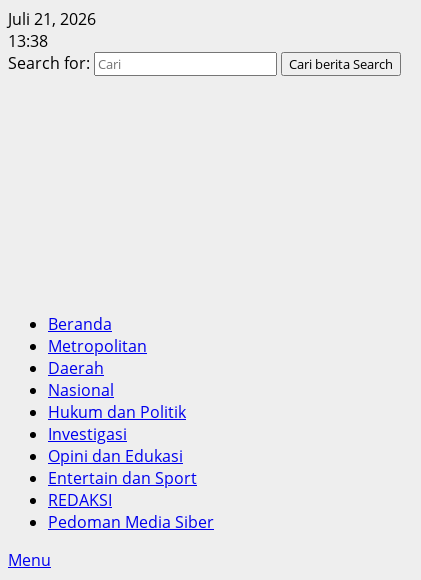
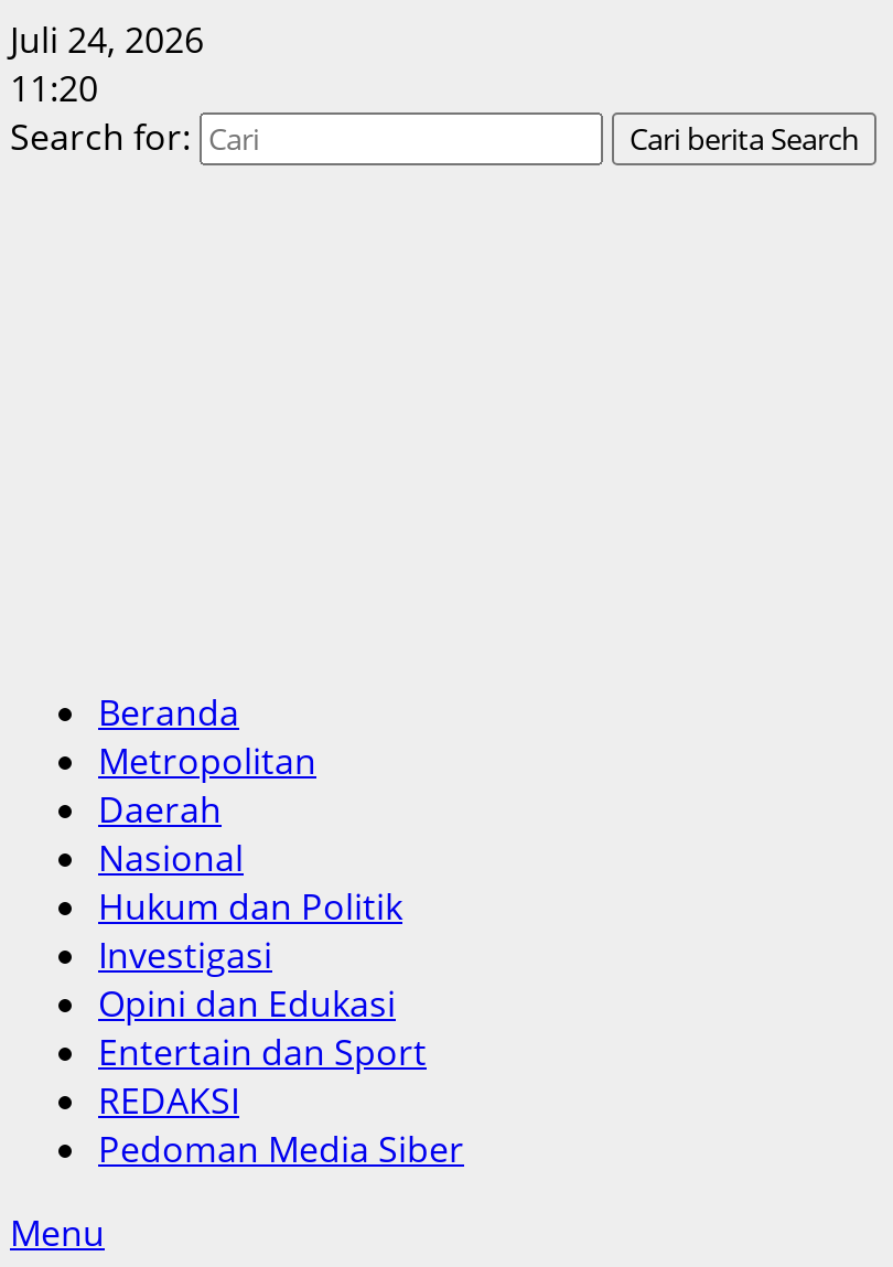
- Juli 21, 2026
+ Juli 24, 2026

- 13:38
+ 11:20
